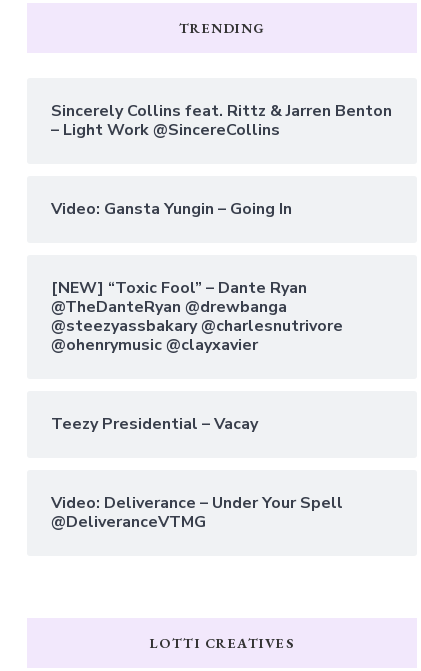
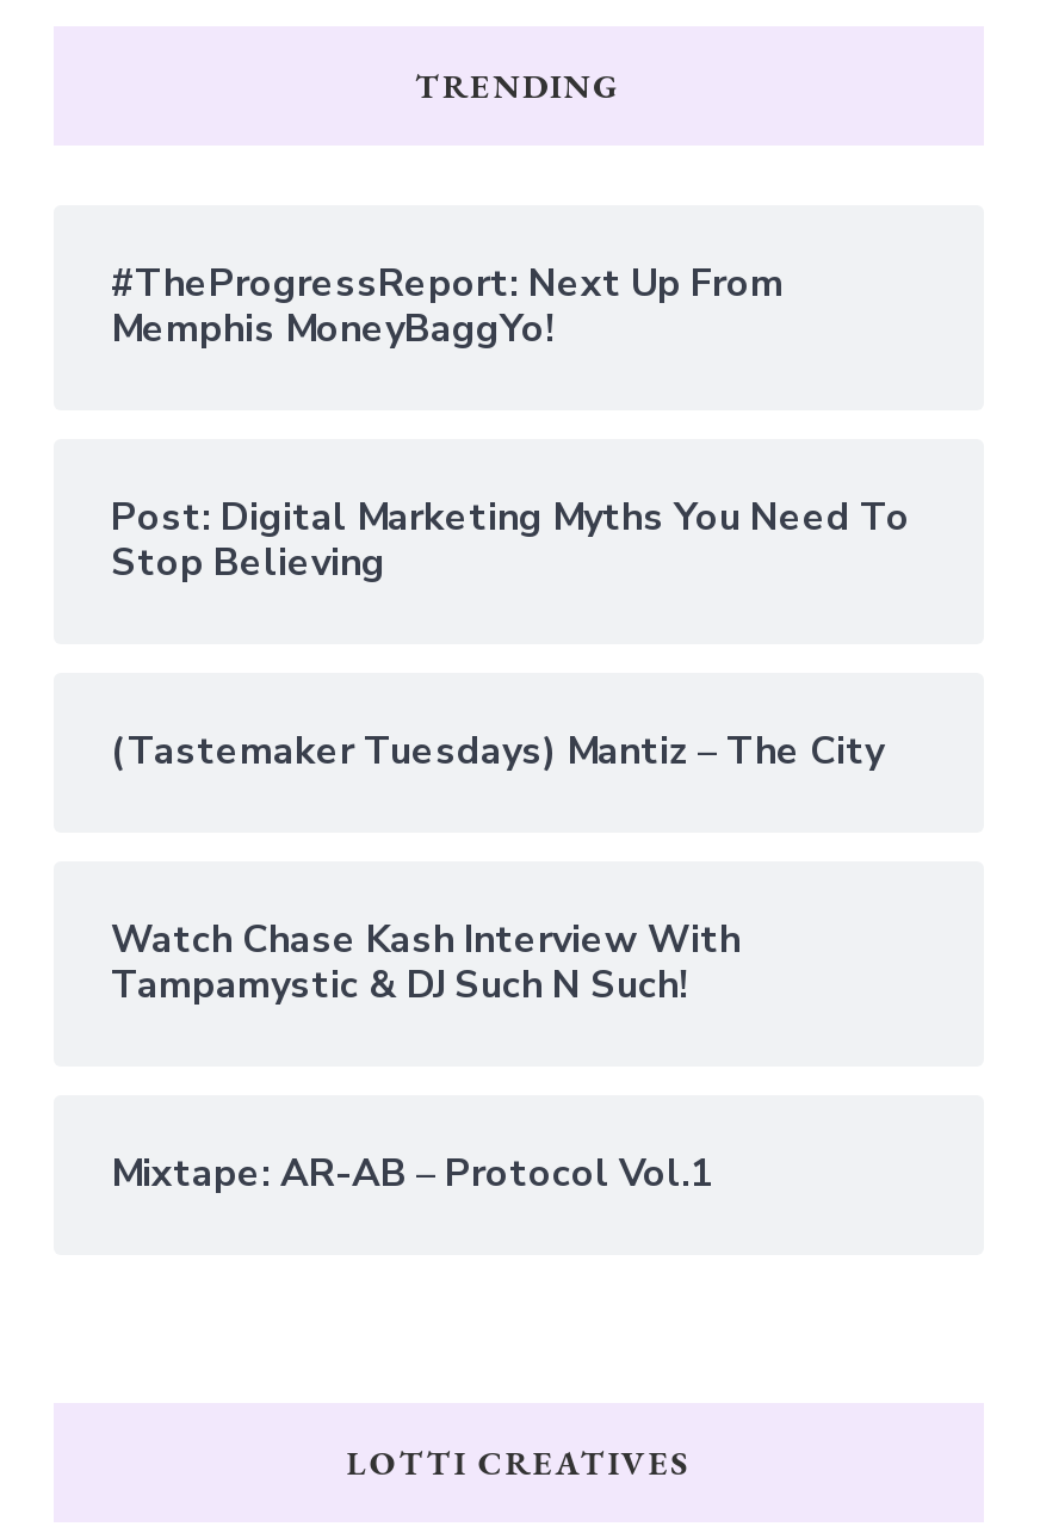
- Sincerely Collins feat. Rittz & Jarren Benton
- – Light Work @SincereCollins
+ #TheProgressReport: Next Up From
+ Memphis MoneyBaggYo!

- Video: Gansta Yungin – Going In
+ Post: Digital Marketing Myths You Need To
+ Stop Believing

- [NEW] “Toxic Fool” – Dante Ryan
- @TheDanteRyan @drewbanga
- @steezyassbakary @charlesnutrivore
- @ohenrymusic @clayxavier
+ (Tastemaker Tuesdays) Mantiz – The City

- Teezy Presidential – Vacay
+ Watch Chase Kash Interview With
+ Tampamystic & DJ Such N Such!

- Video: Deliverance – Under Your Spell
- @DeliveranceVTMG
+ Mixtape: AR-AB – Protocol Vol.1
